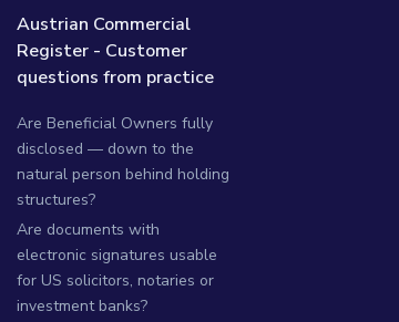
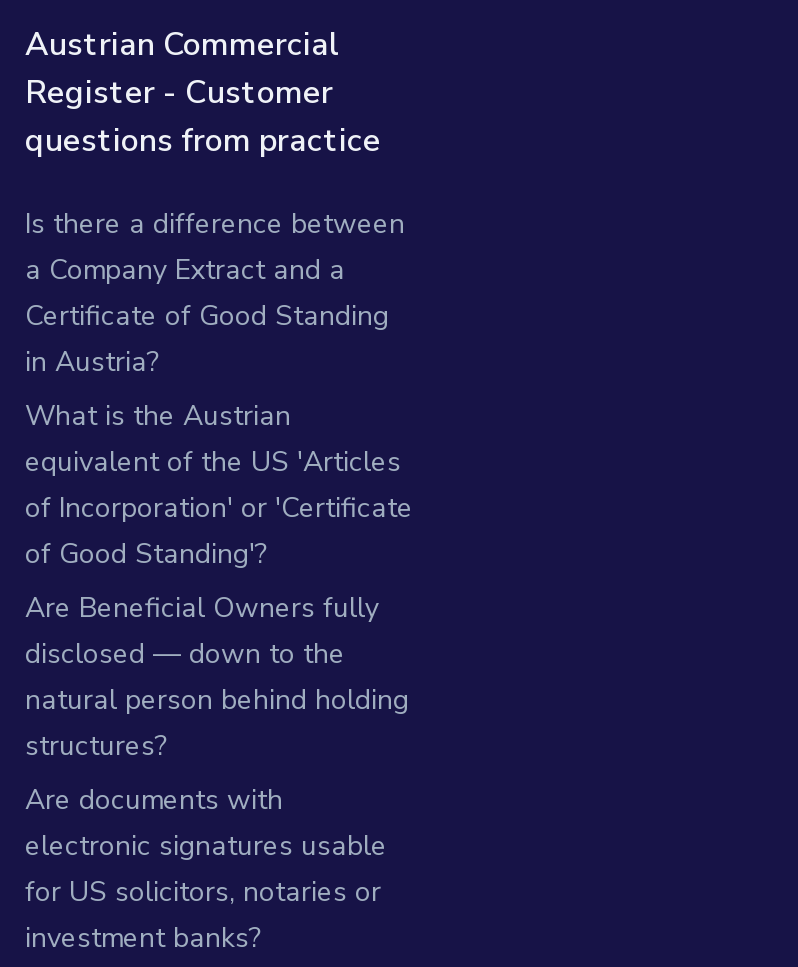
+ Is there a difference between
+ a Company Extract and a
+ Certificate of Good Standing
+ in Austria?
+ What is the Austrian
+ equivalent of the US 'Articles
+ of Incorporation' or 'Certificate
+ of Good Standing'?
